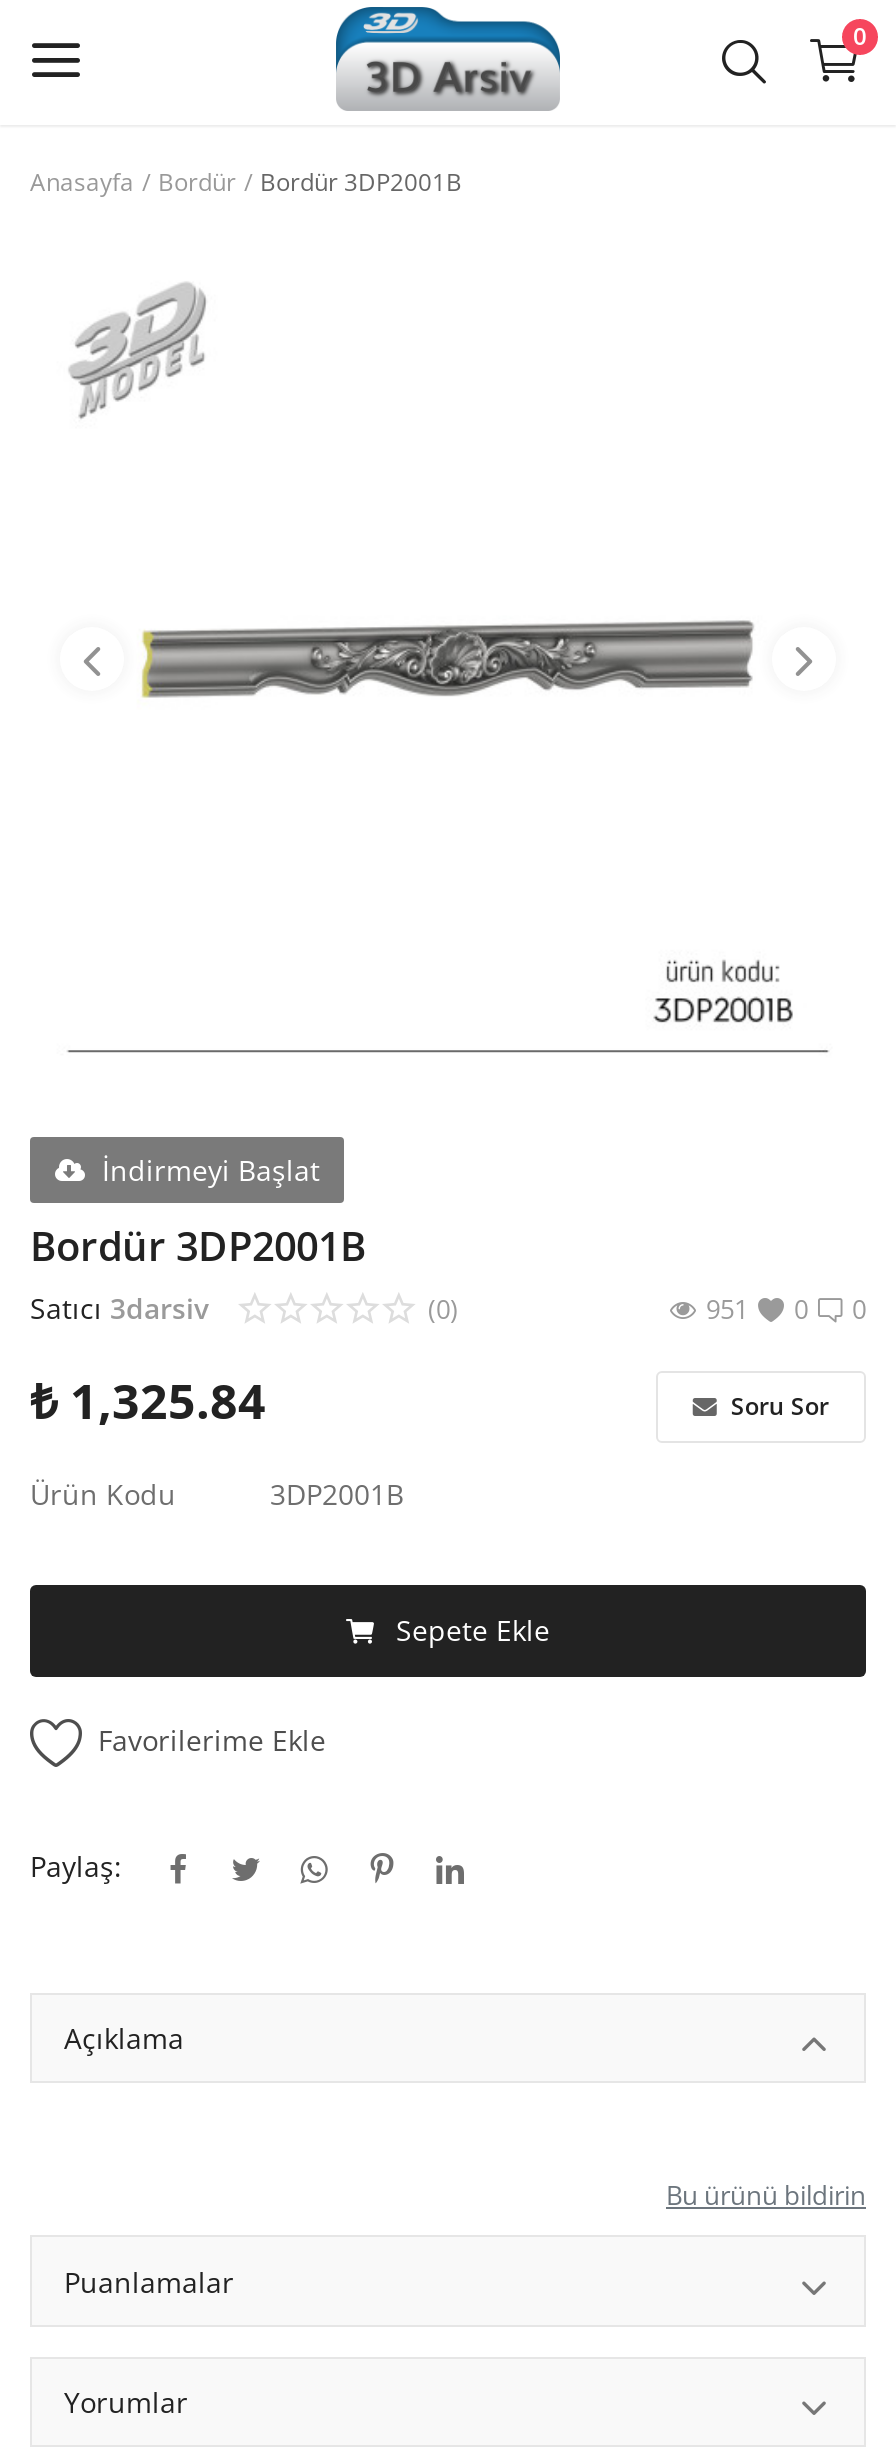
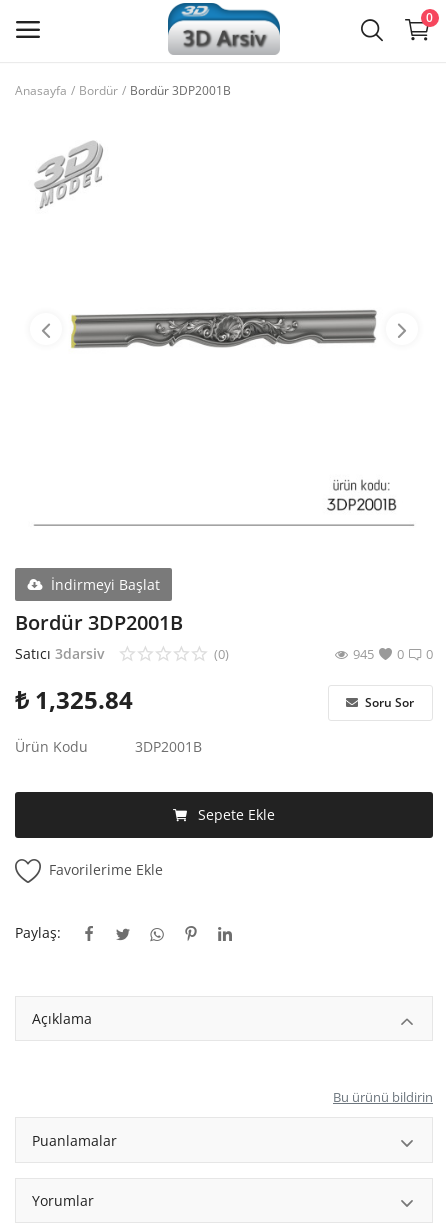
- 951 0 0
+ 945 0 0
